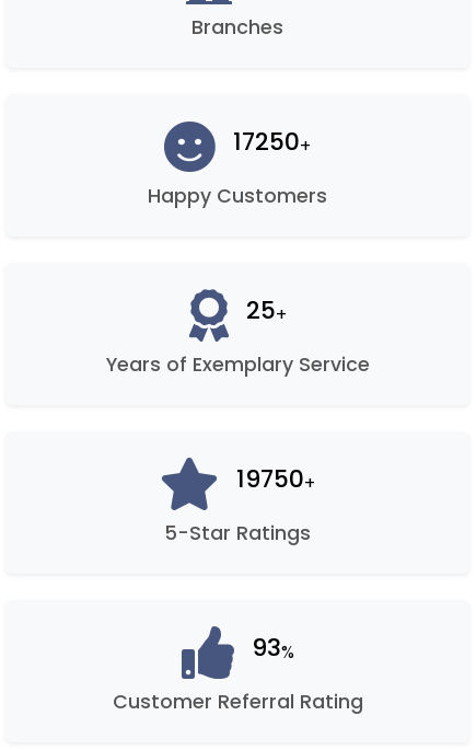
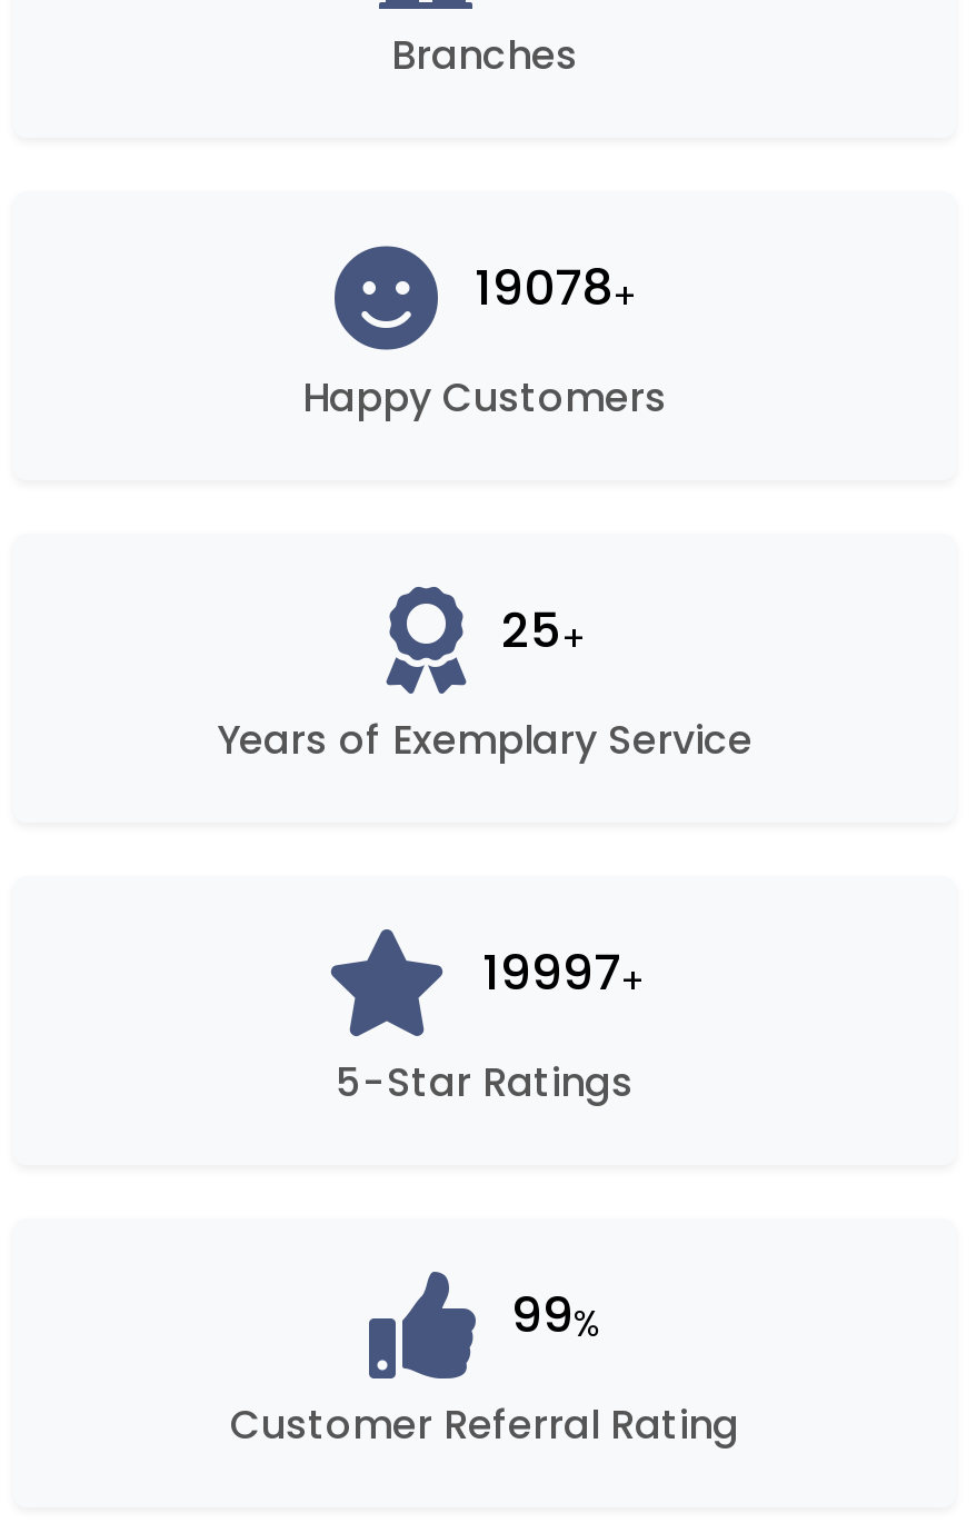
- 17250+
+ 19078+

- 19750+
+ 19997+

- 93%
+ 99%
